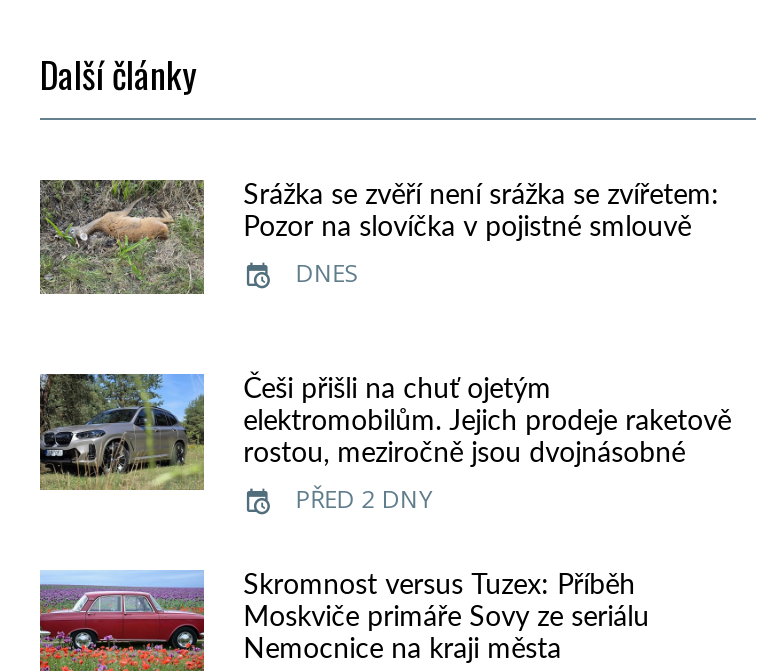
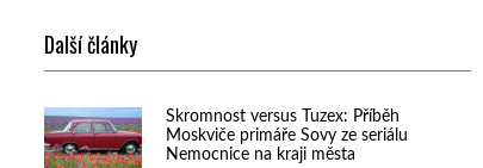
- [image]
- Srážka se zvěří není srážka se zvířetem:
- Pozor na slovíčka v pojistné smlouvě
- DNES

- [image]
- Češi přišli na chuť ojetým
- elektromobilům. Jejich prodeje raketově
- rostou, meziročně jsou dvojnásobné
- PŘED 2 DNY
